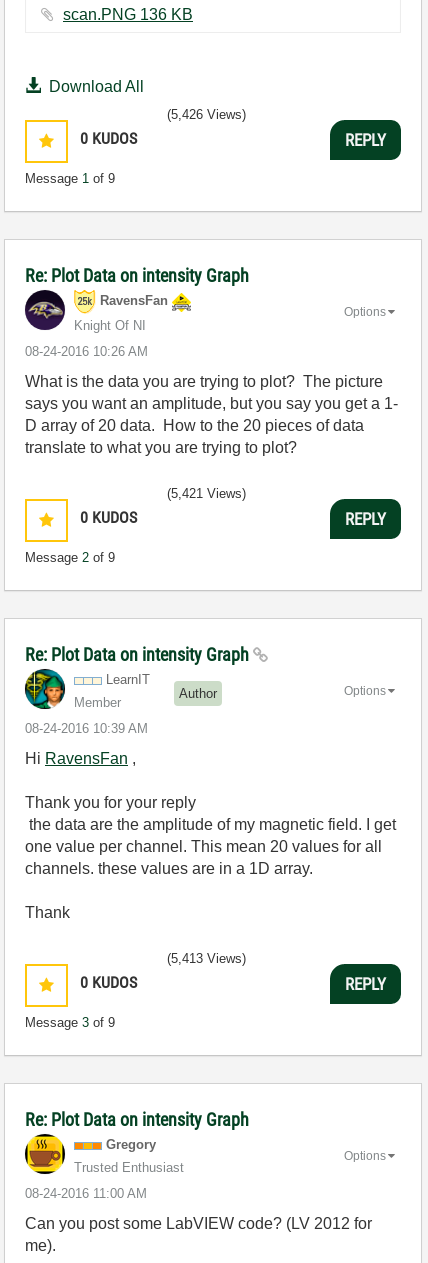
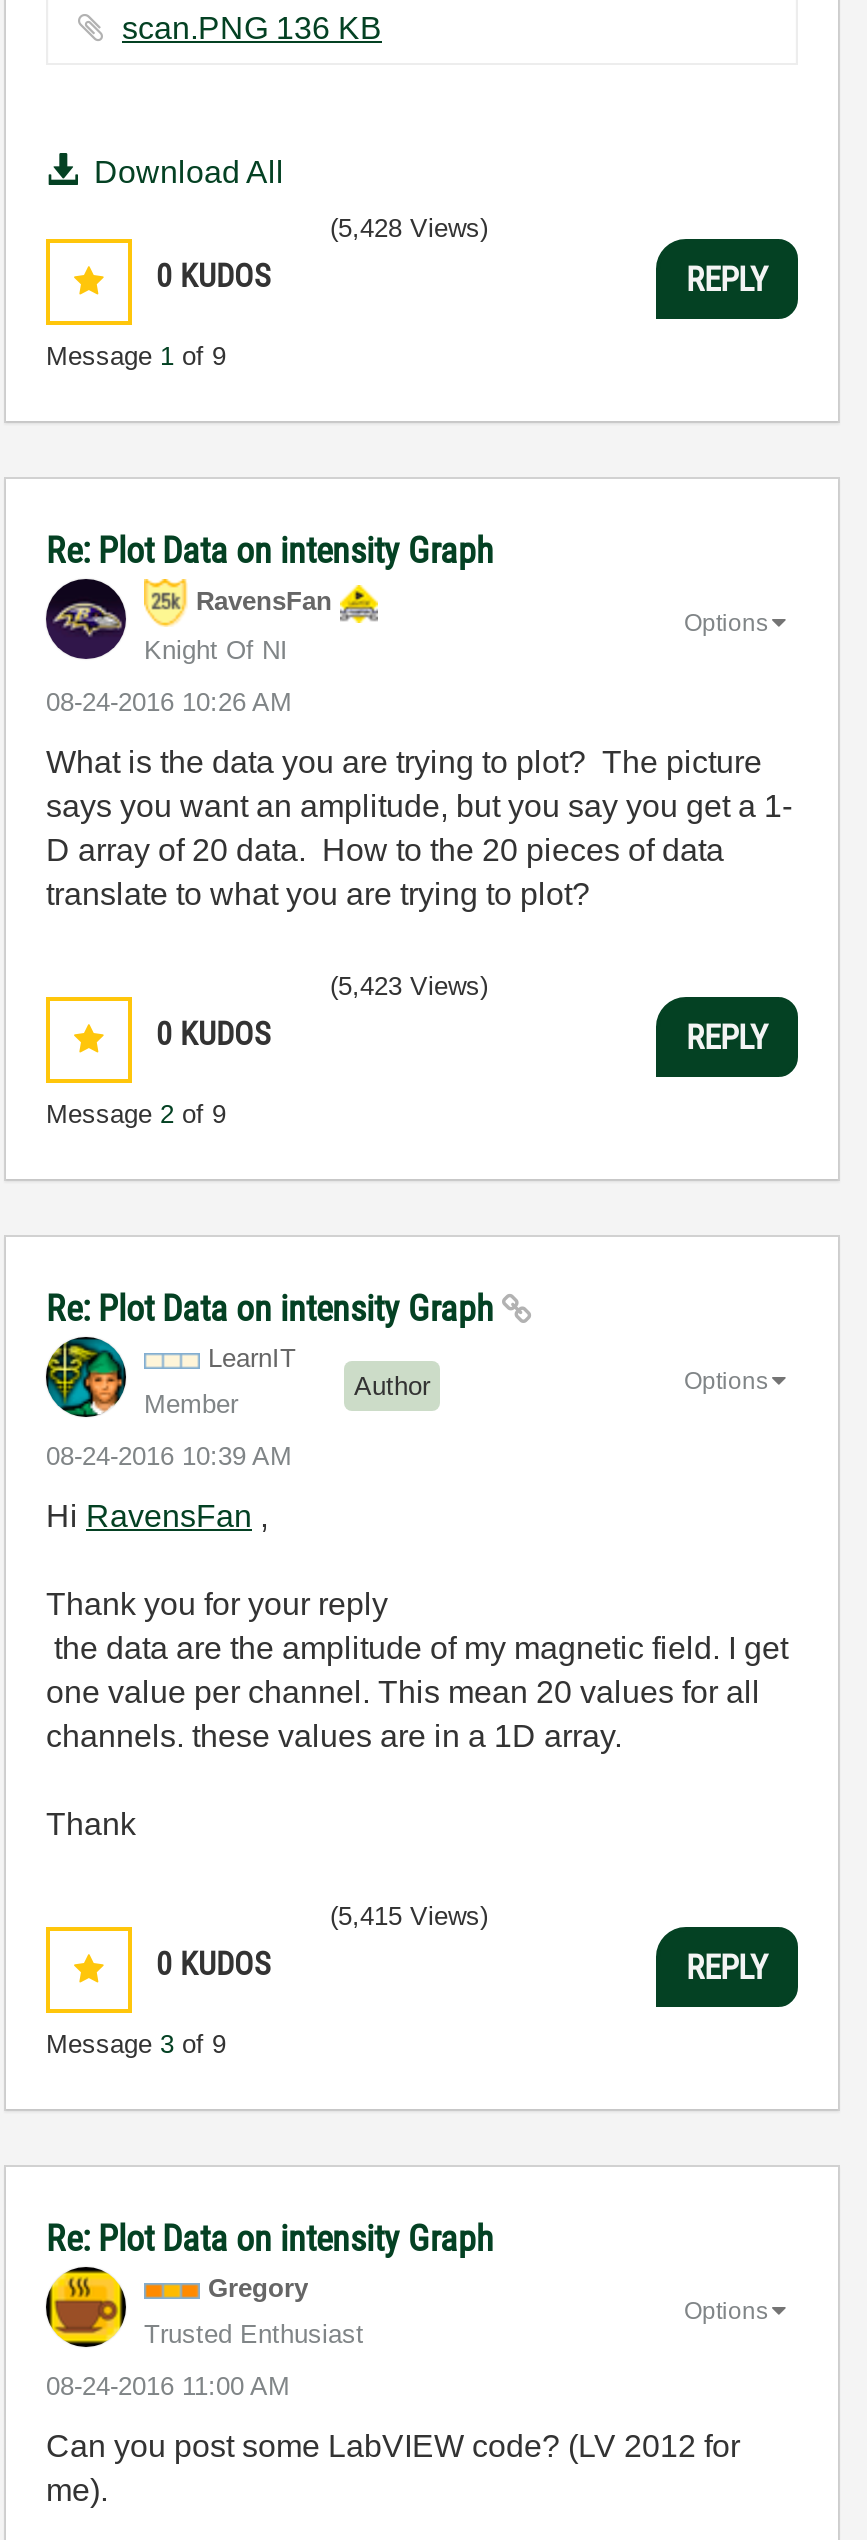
- (5,426 Views)
+ (5,428 Views)

- (5,421 Views)
+ (5,423 Views)

- (5,413 Views)
+ (5,415 Views)
